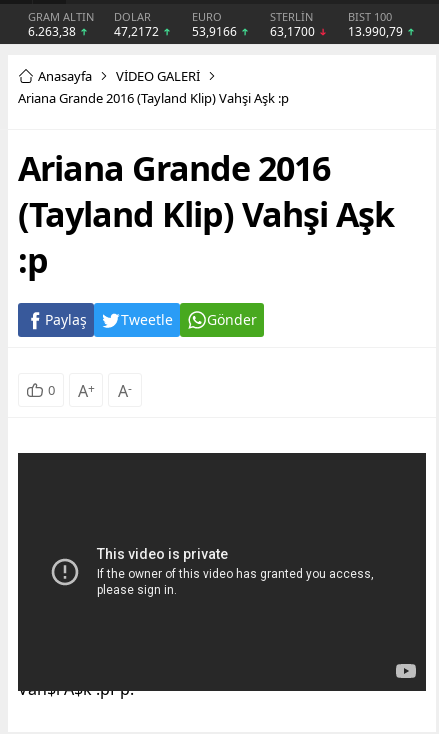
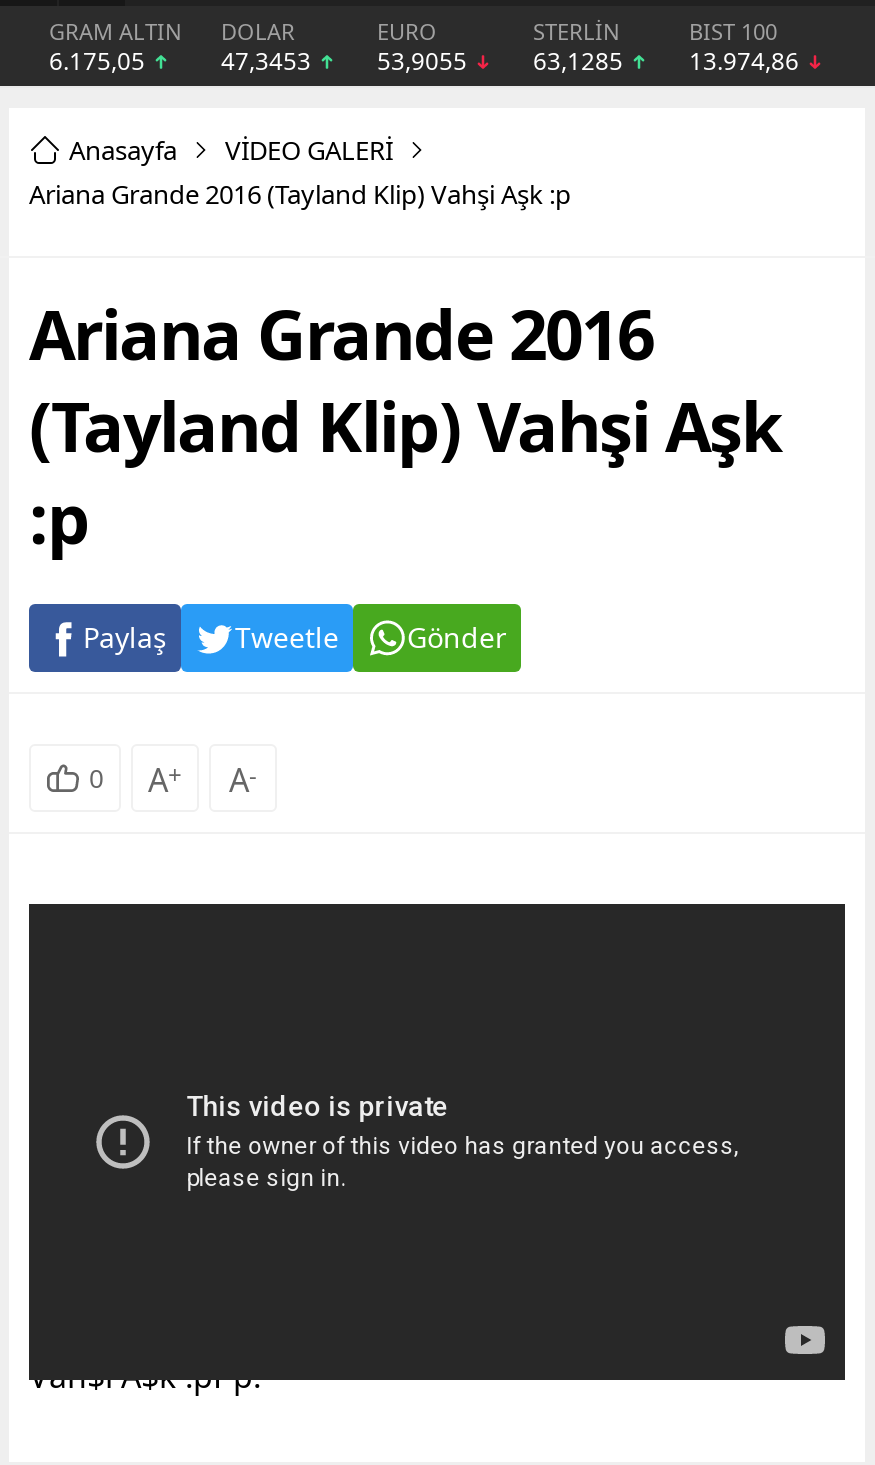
- 6.263,38
+ 6.175,05

- 47,2172
+ 47,3453

- 53,9166
+ 53,9055

- 63,1700
+ 63,1285

- 13.990,79
+ 13.974,86
